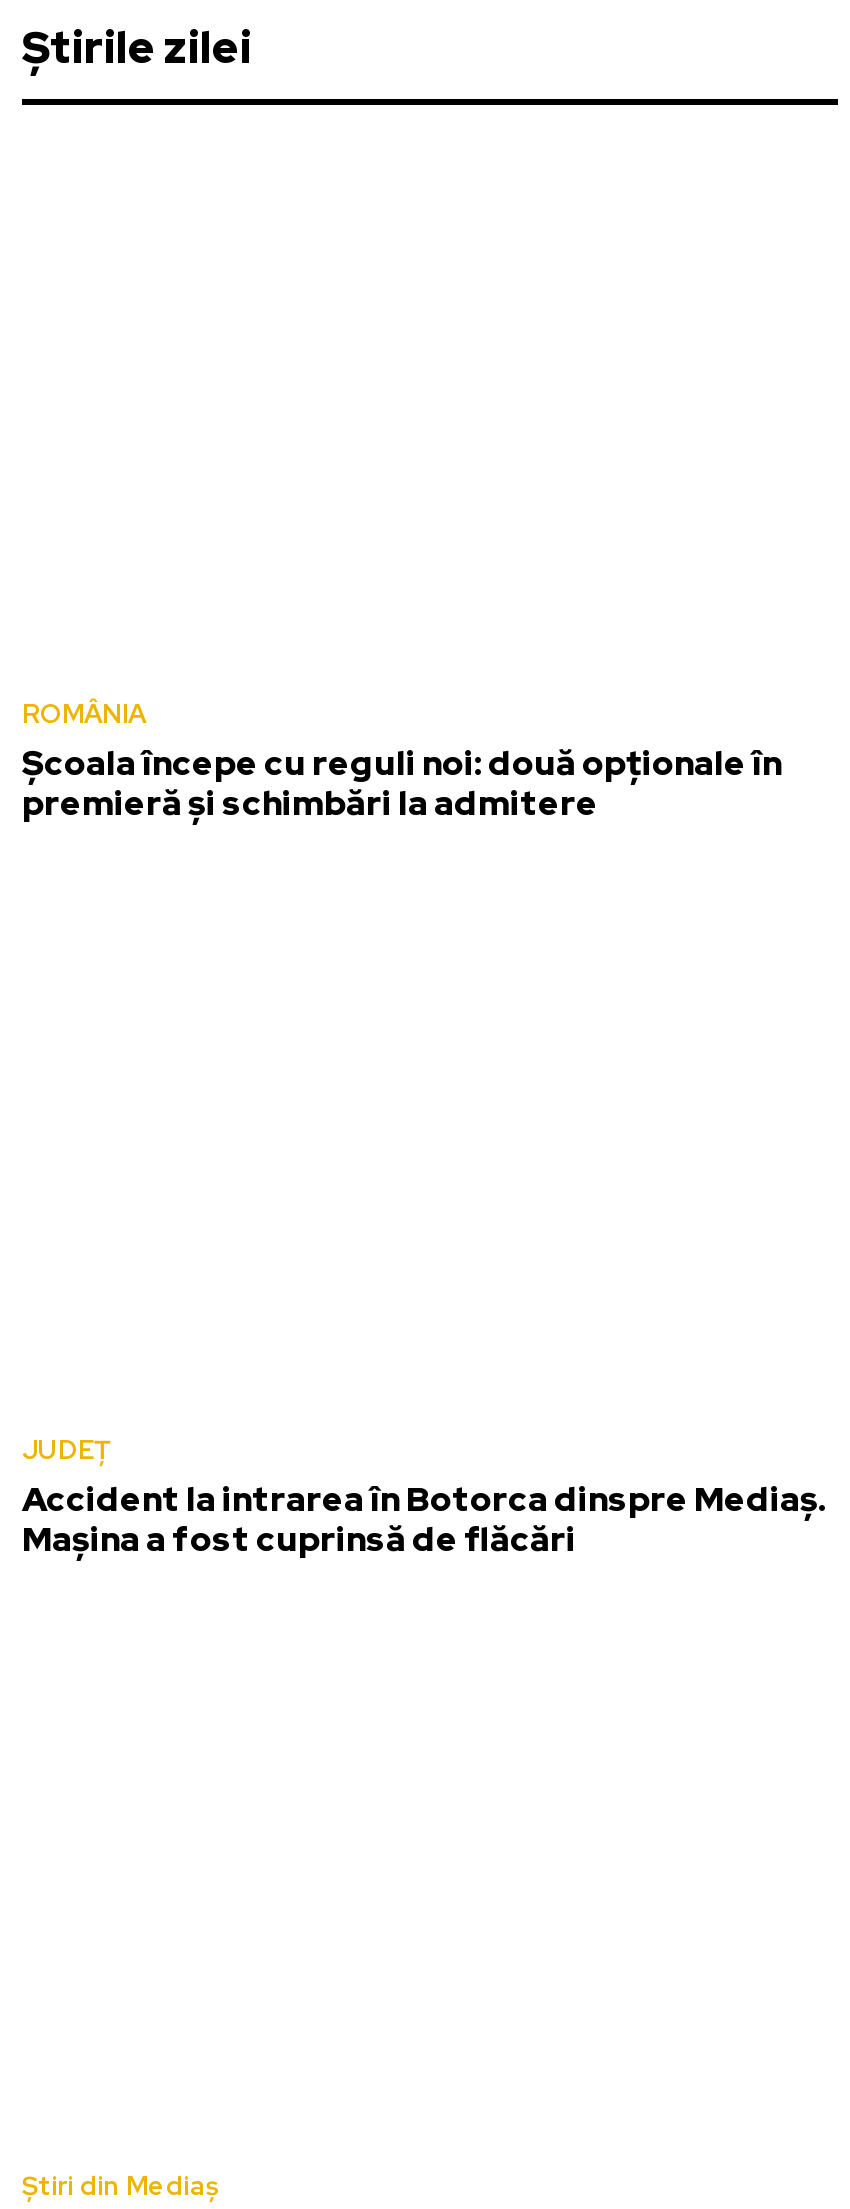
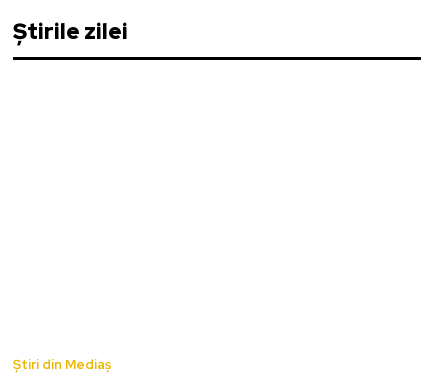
- ROMÂNIA
- Școala începe cu reguli noi: două opționale în
- premieră și schimbări la admitere

- JUDEȚ
- Accident la intrarea în Botorca dinspre Mediaș.
- Mașina a fost cuprinsă de flăcări
